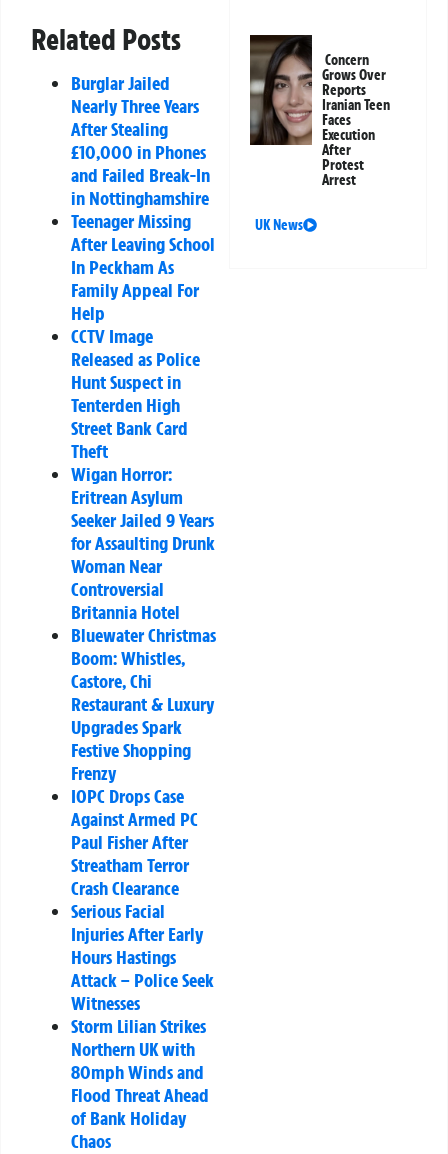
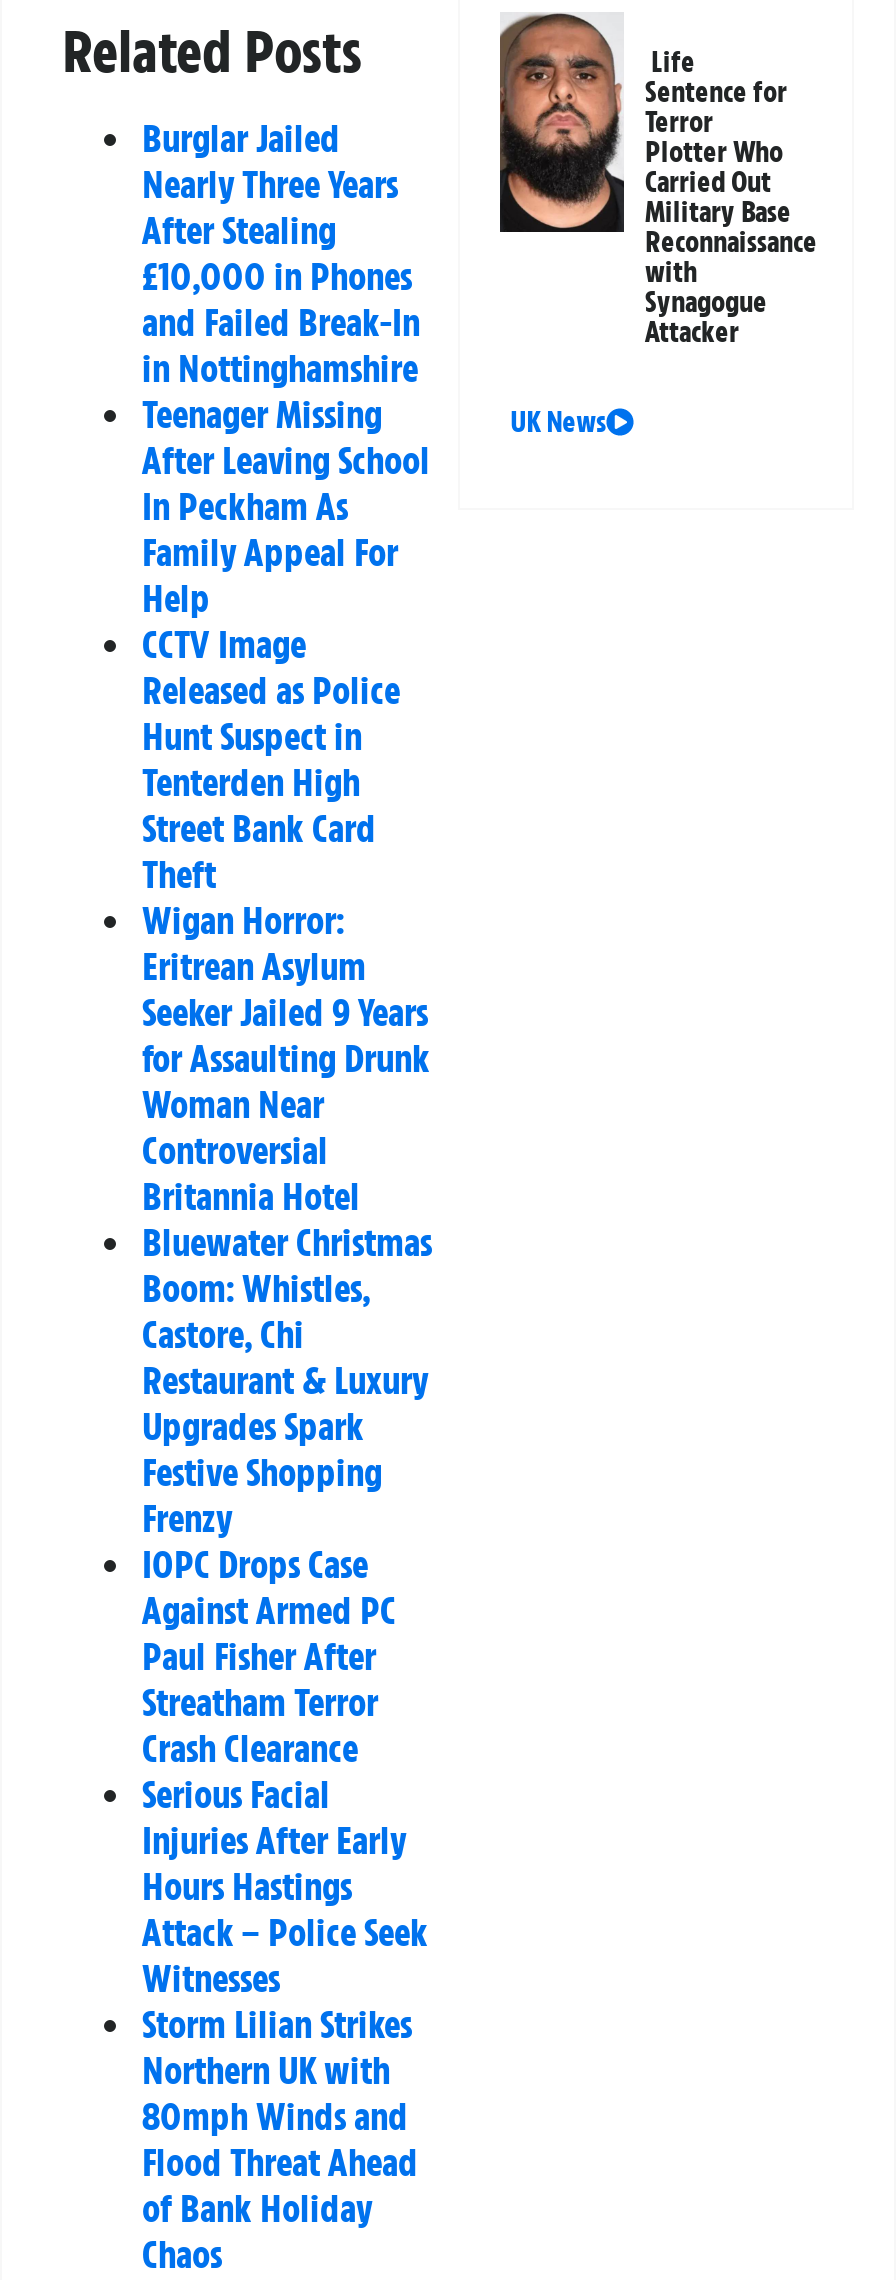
- [image]
- Concern
- Grows Over
- Reports
- Iranian Teen
- Faces
- Execution
- After
- Protest
- Arrest
+ [image]
+ Life
+ Sentence for
+ Terror
+ Plotter Who
+ Carried Out
+ Military Base
+ Reconnaissance
+ with
+ Synagogue
+ Attacker
